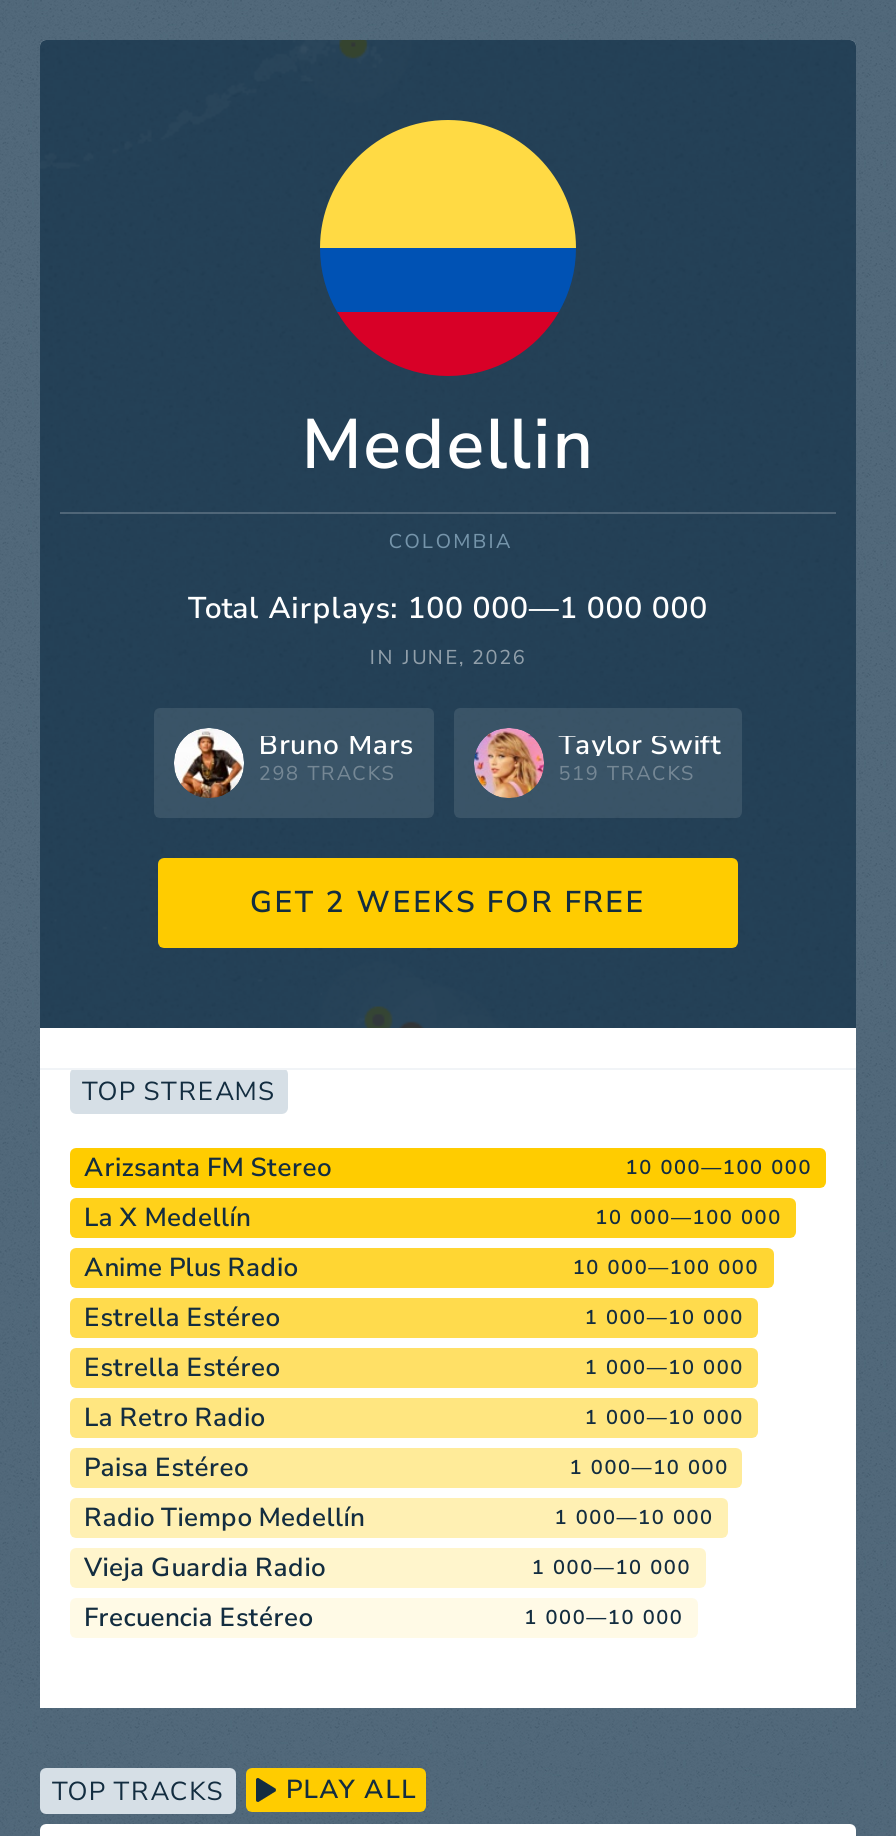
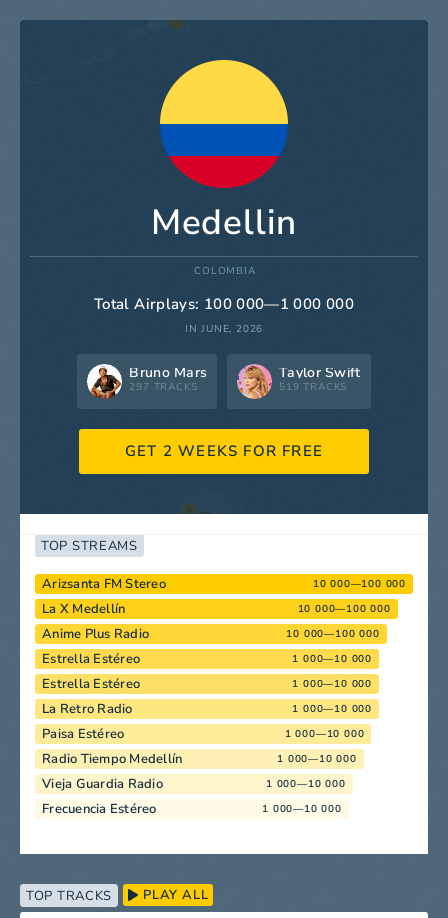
- 298 TRACKS
+ 297 TRACKS
